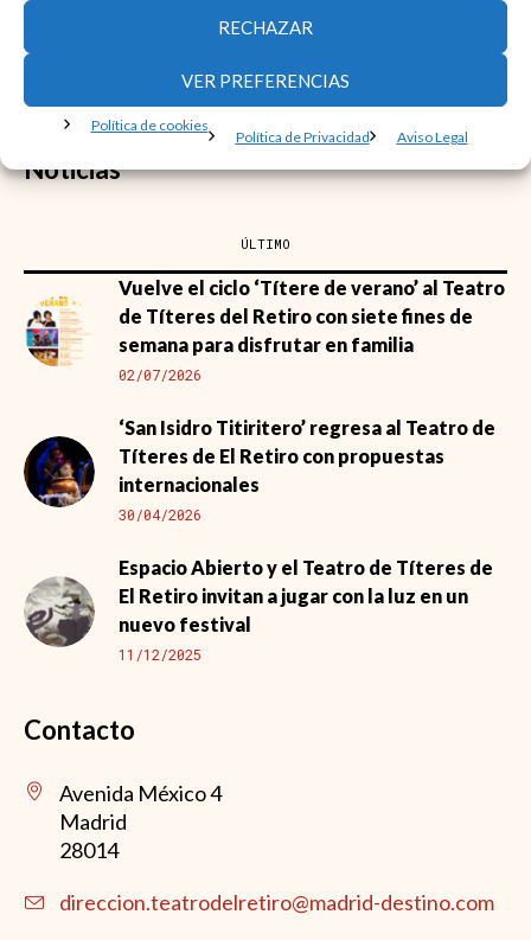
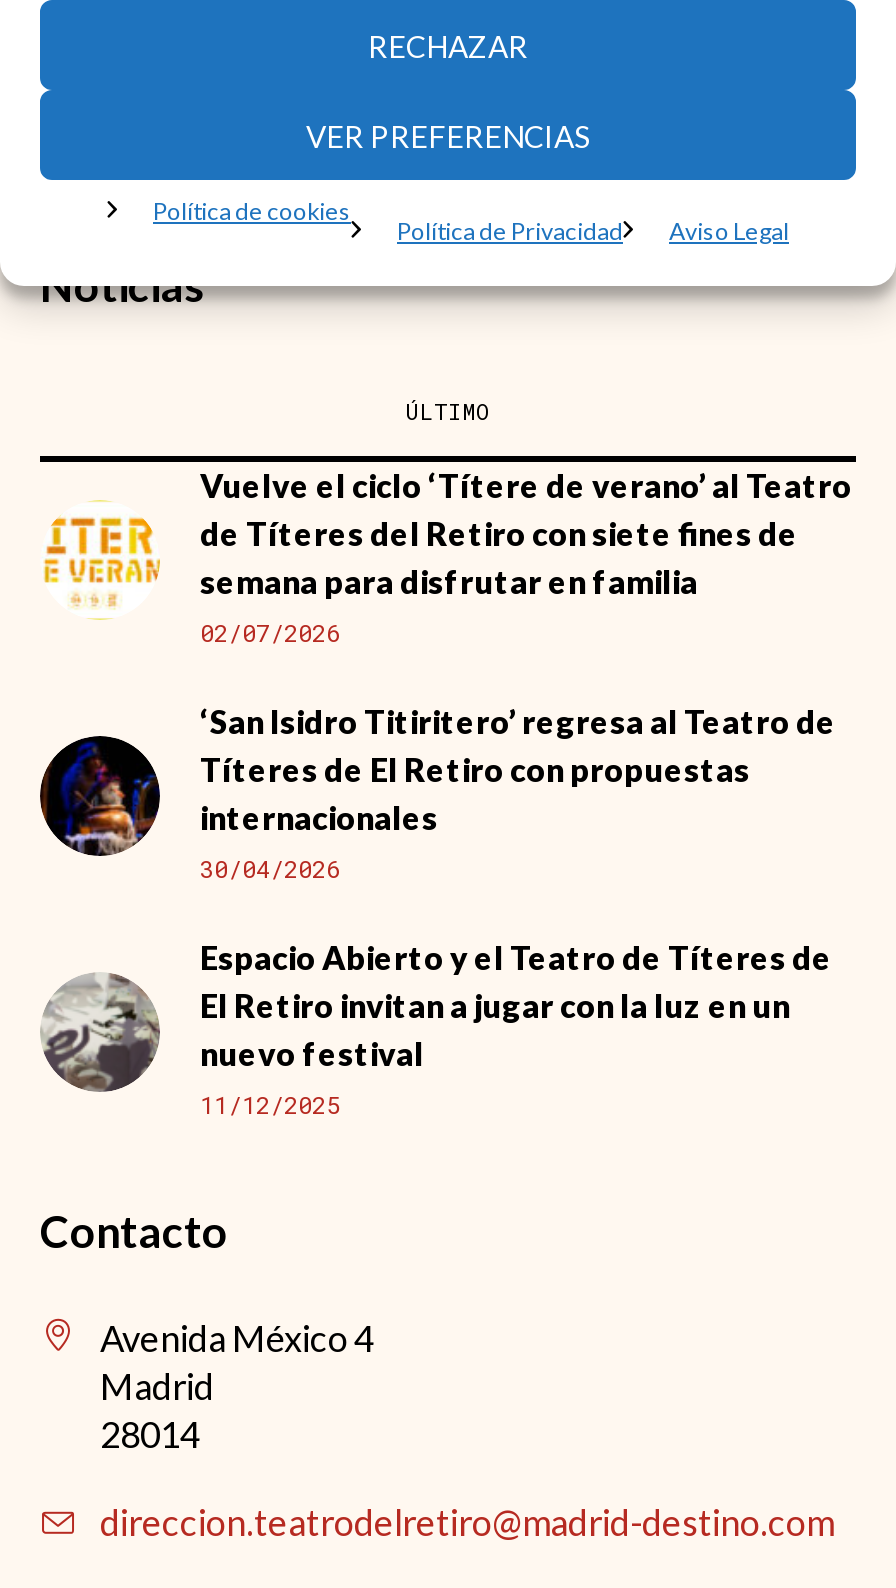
- [image]
+ [image]
